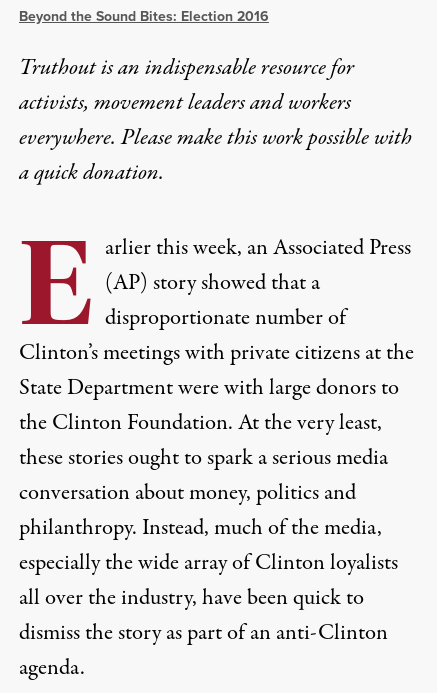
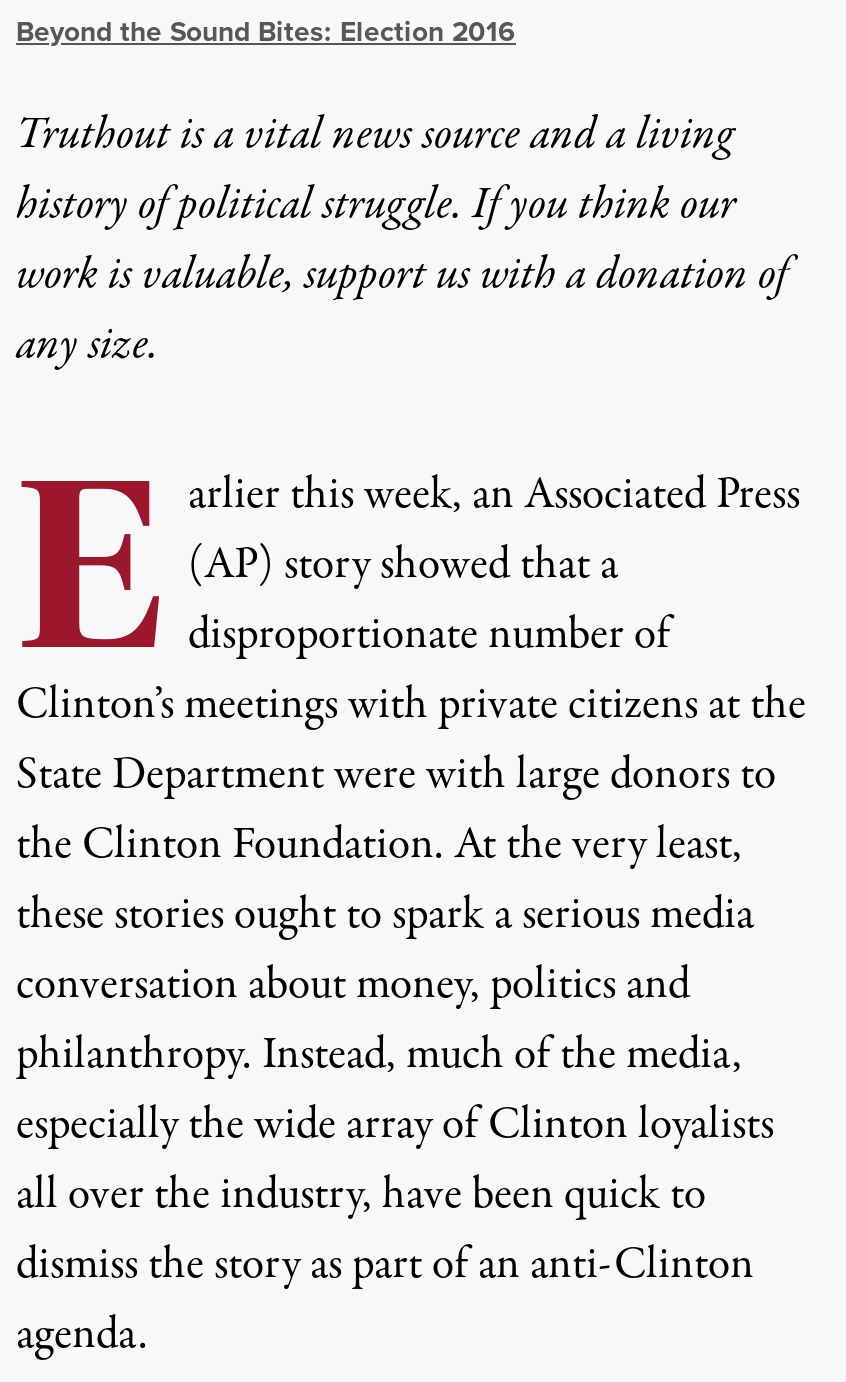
- Truthout is an indispensable resource for
- activists, movement leaders and workers
- everywhere. Please make this work possible with
- aquick donation.
+ Truthout is a vital news source and a living
+ history of political struggle. If you think our
+ work is valuable, support us with a donation of
+ any size.
